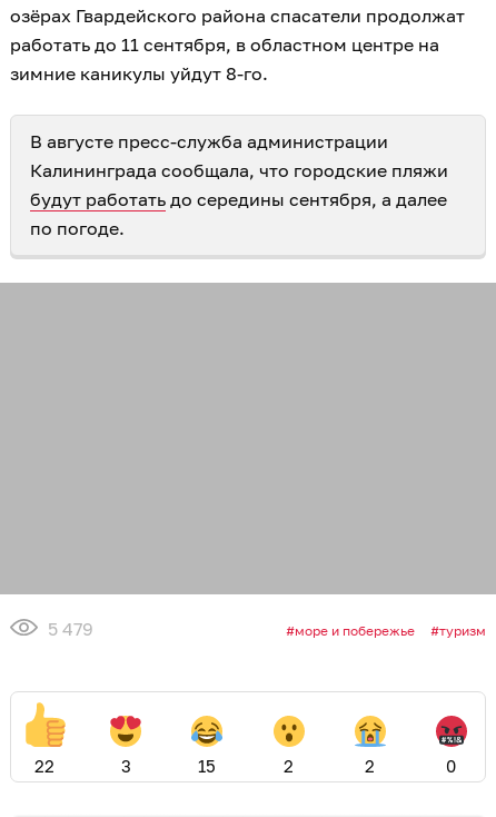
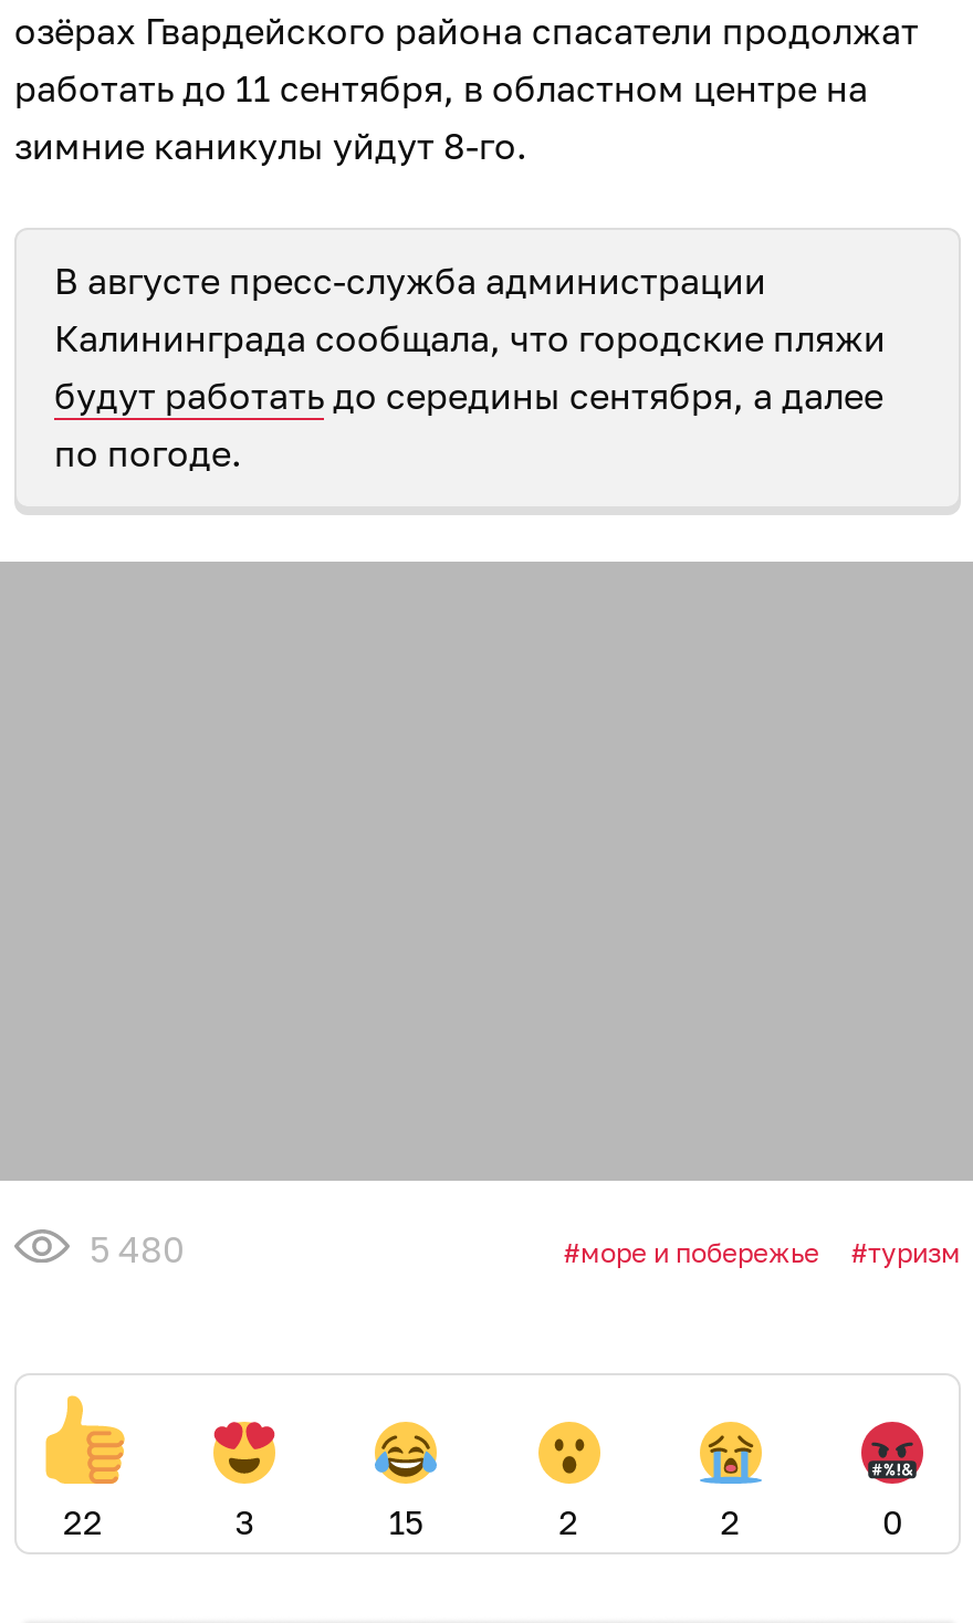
- 5 479
+ 5 480
